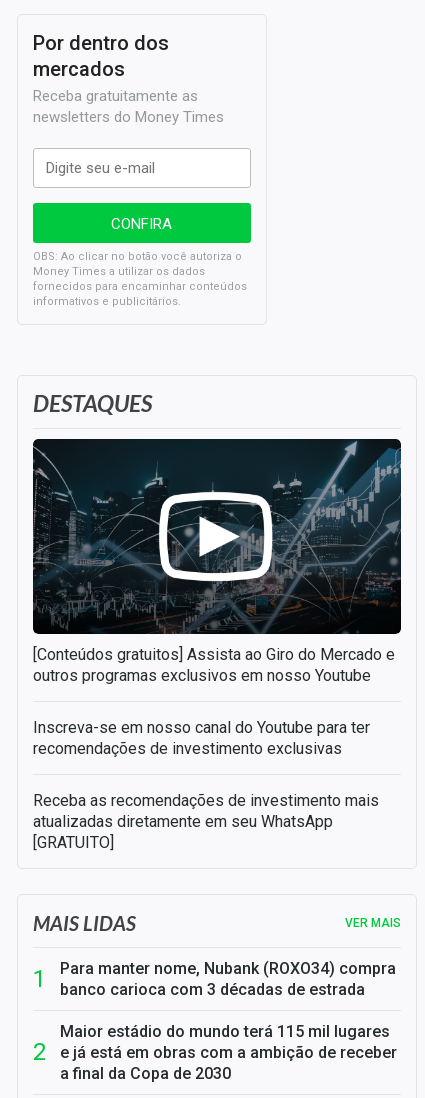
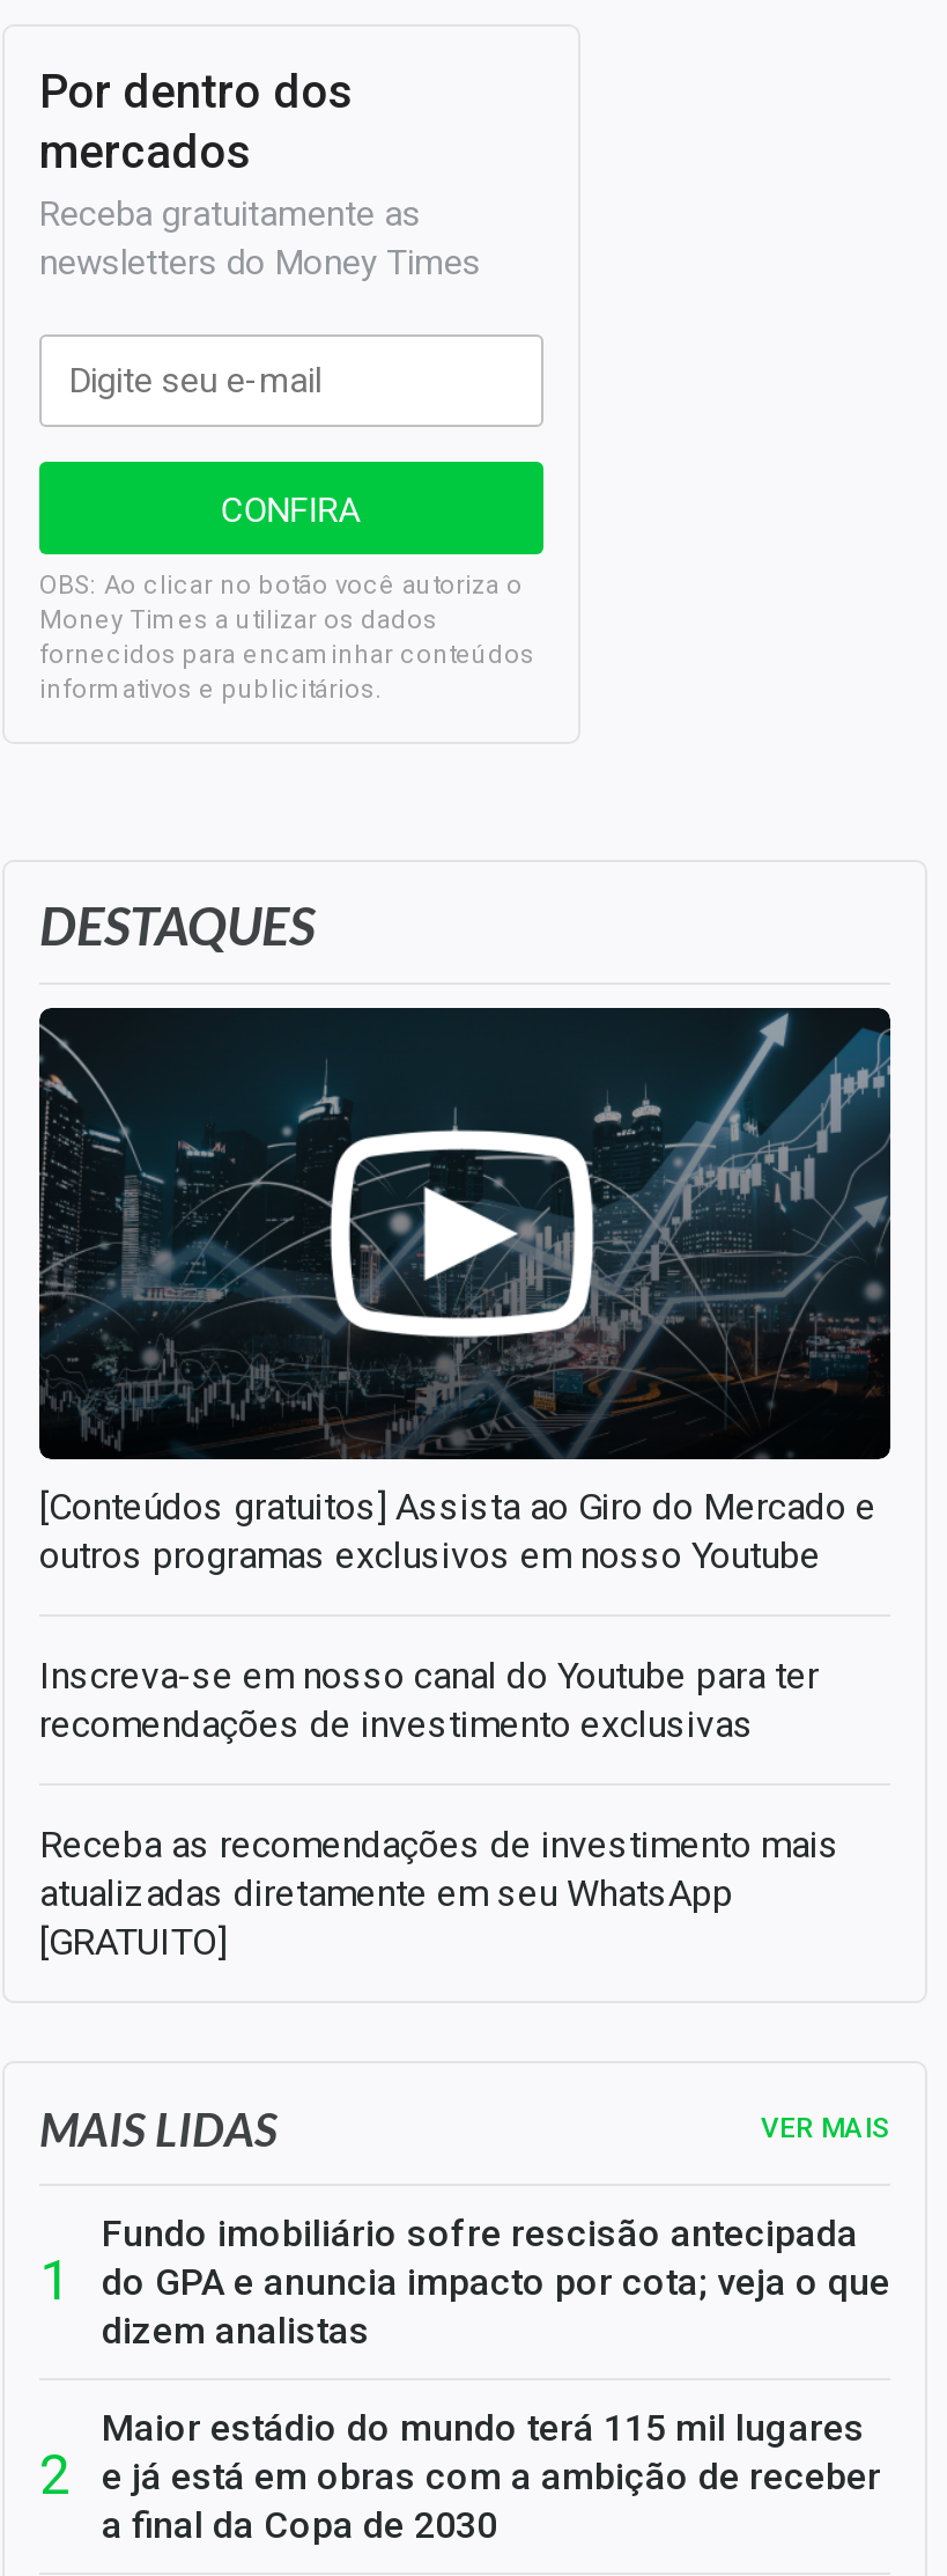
- Para manter nome, Nubank (ROXO34) compra
- banco carioca com 3 décadas de estrada
+ Fundo imobiliário sofre rescisão antecipada
+ do GPA e anuncia impacto por cota; veja o que
+ dizem analistas
